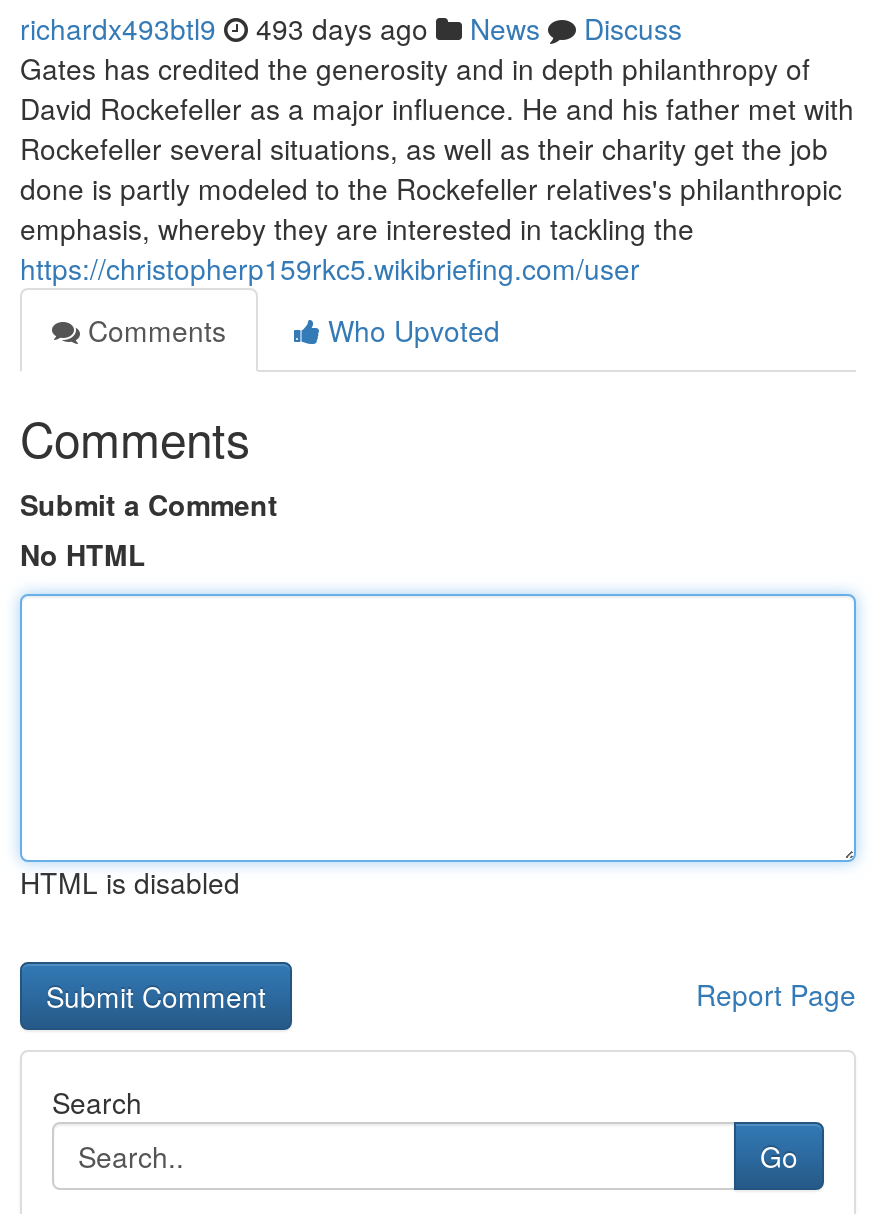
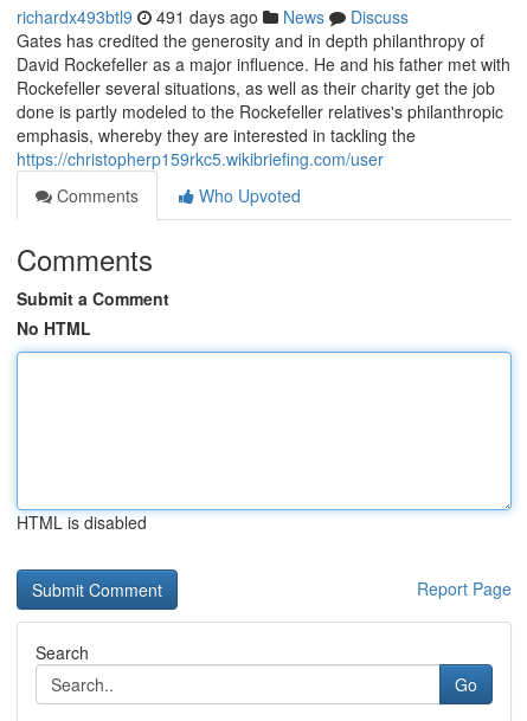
- richardx493btl9 493 days ago News Discuss
+ richardx493btl9 491 days ago News Discuss
